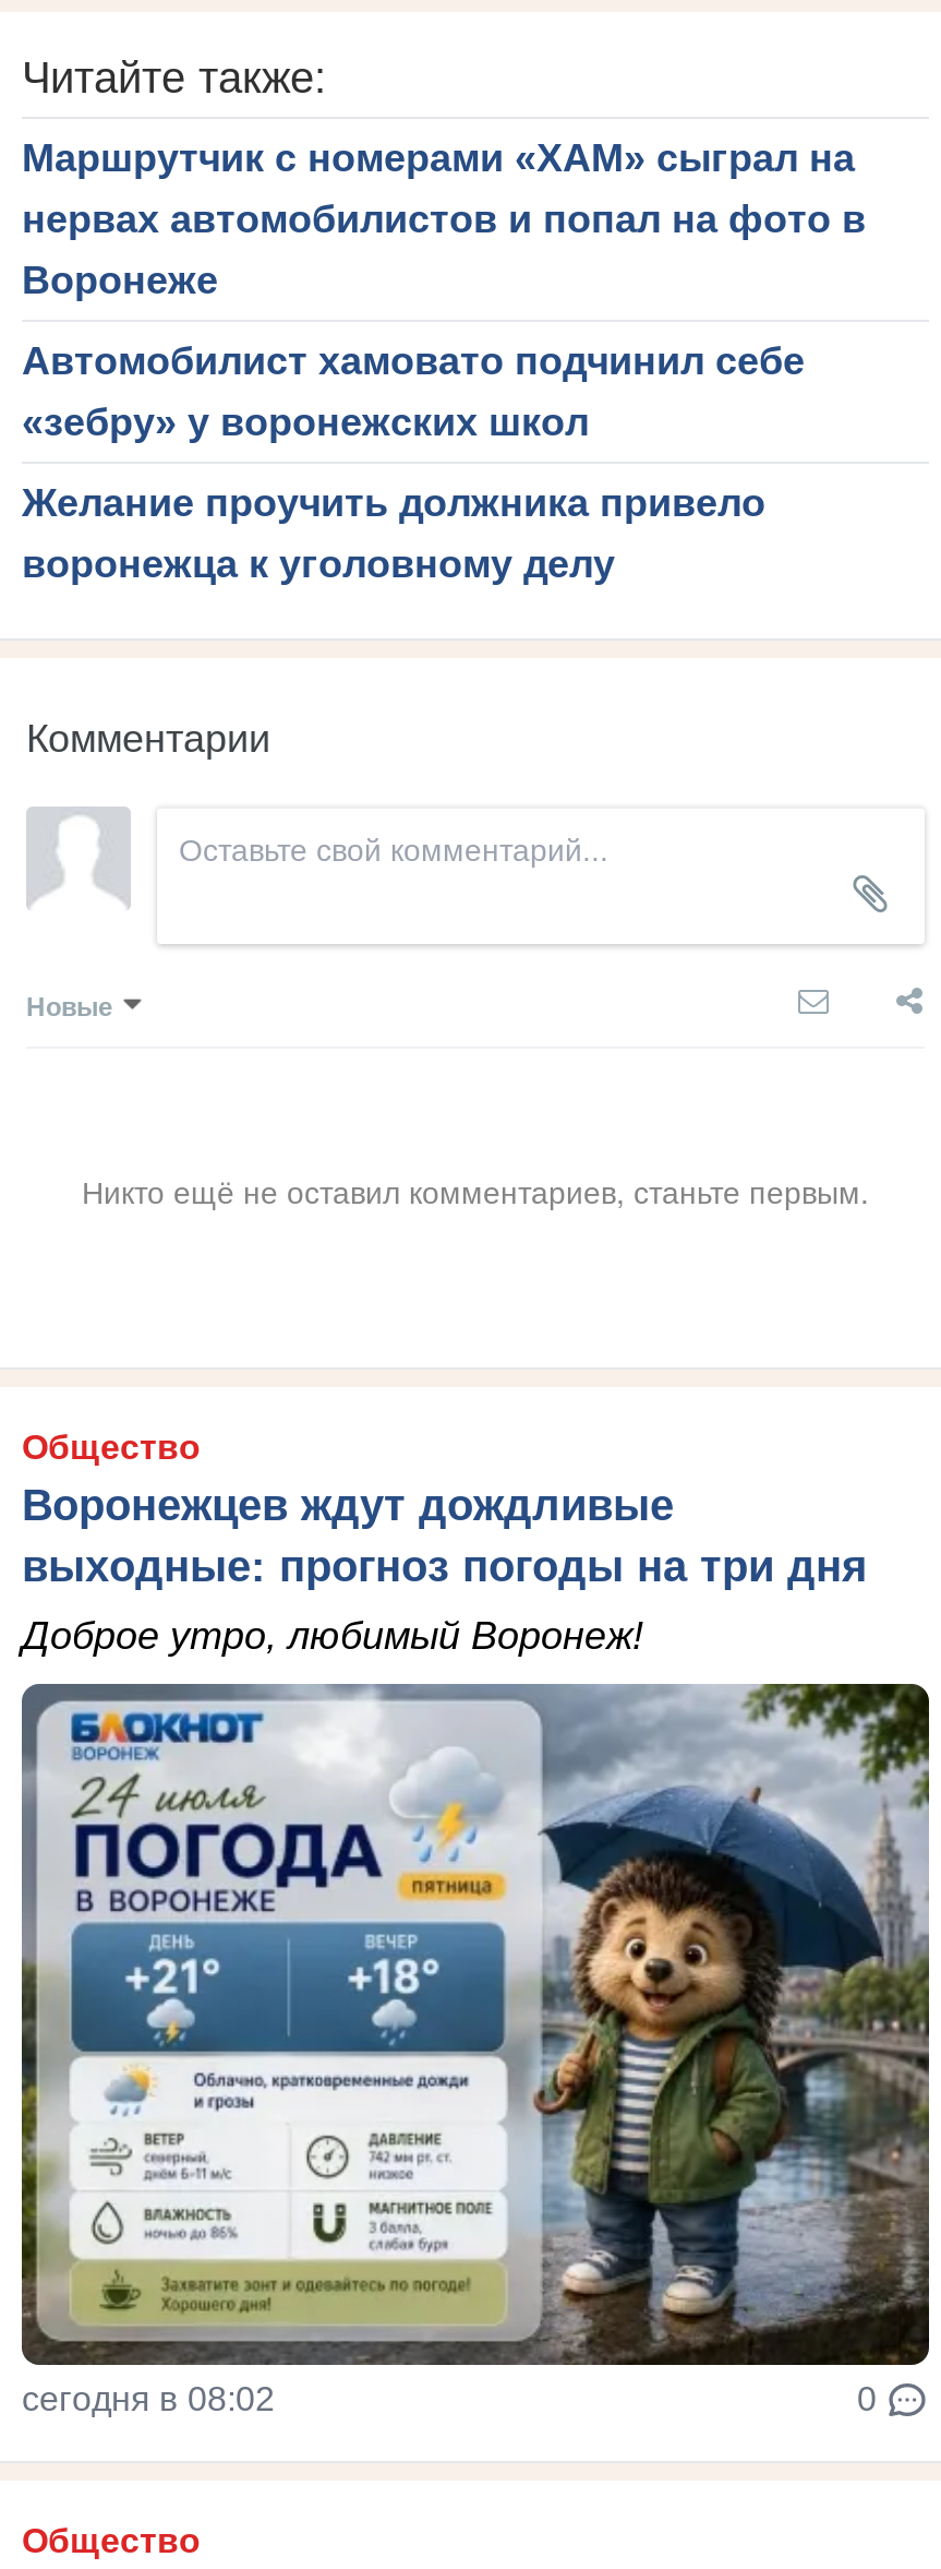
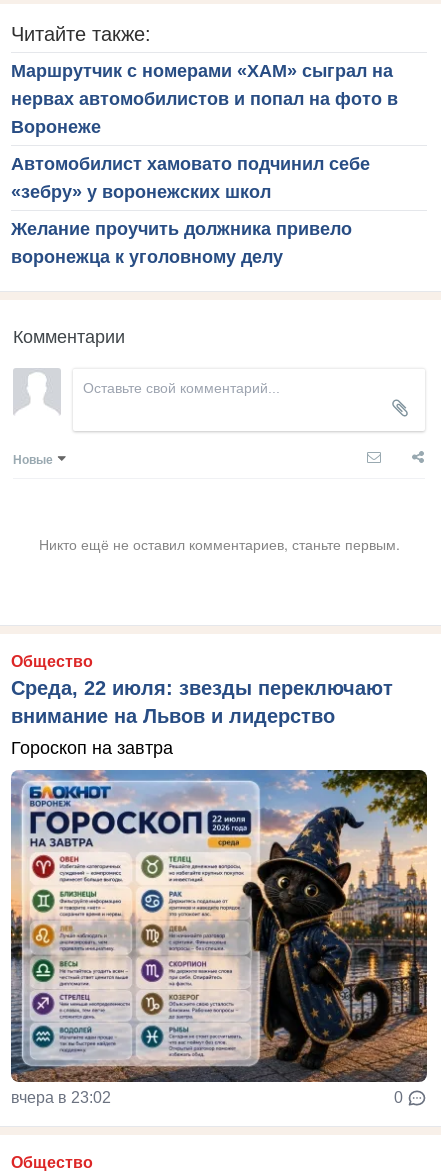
- Воронежцев ждут дождливые
- выходные: прогноз погоды на три дня
+ Среда, 22 июля: звезды переключают
+ внимание на Львов и лидерство

- Доброе утро, любимый Воронеж!
+ Гороскоп на завтра

- [image]
- сегодня в 08:02
+ [image]
+ вчера в 23:02
